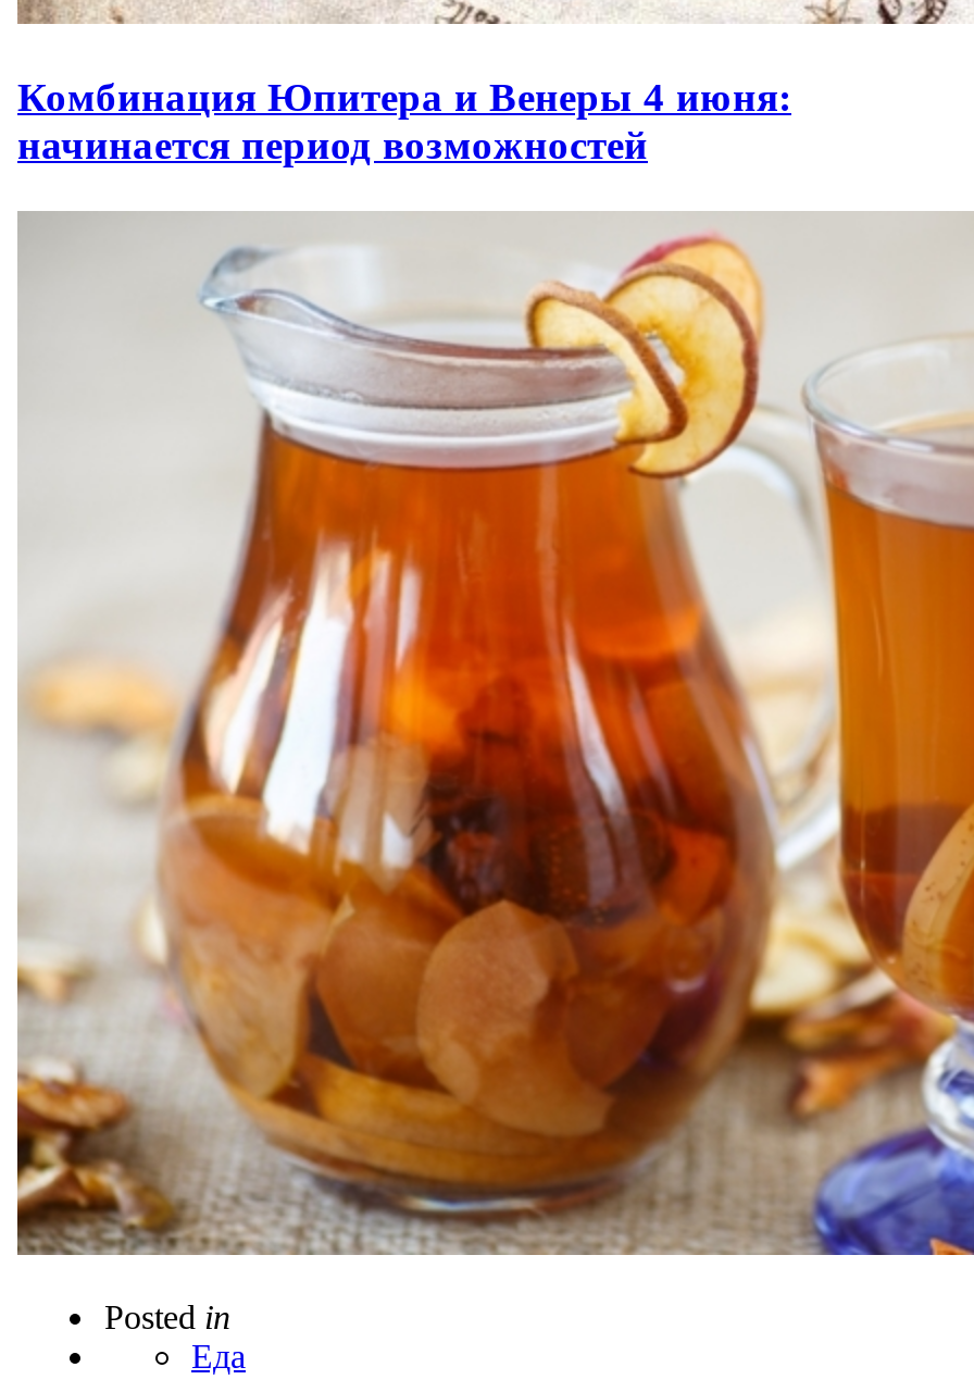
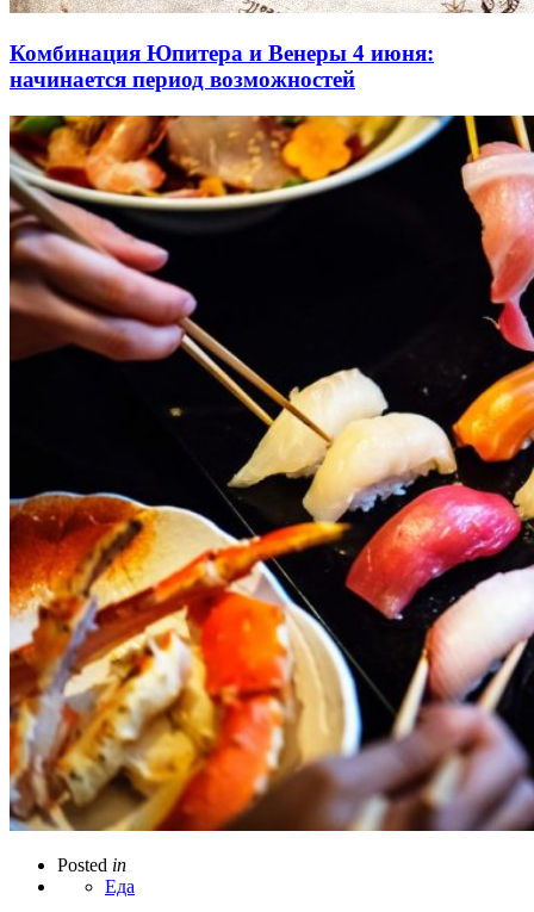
- [image]
+ [image]
